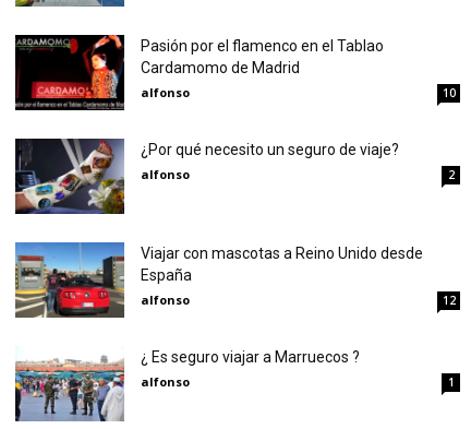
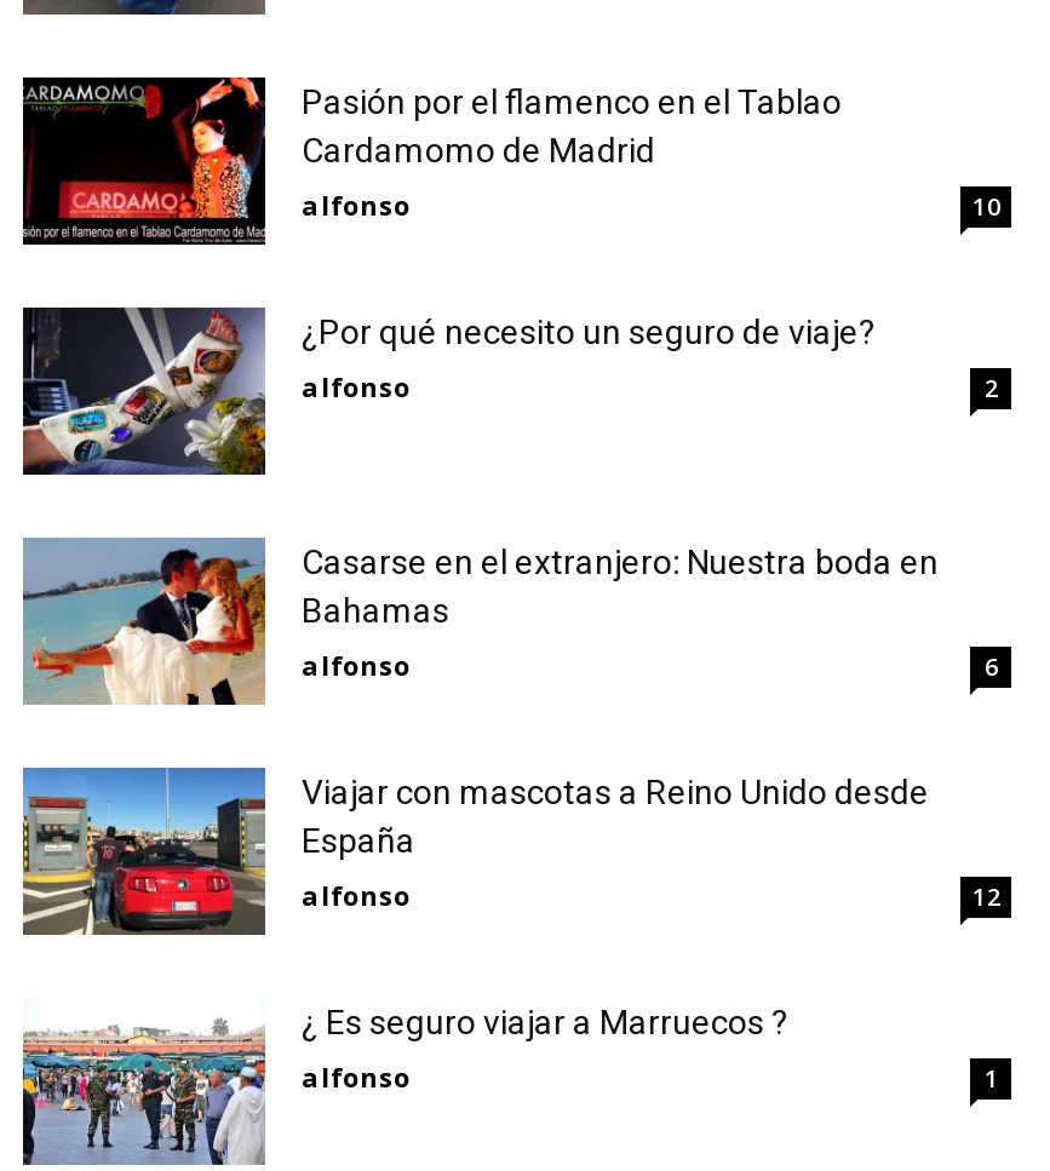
+ [image]
+ Casarse en el extranjero: Nuestra boda en
+ Bahamas
+ alfonso
+ 6
